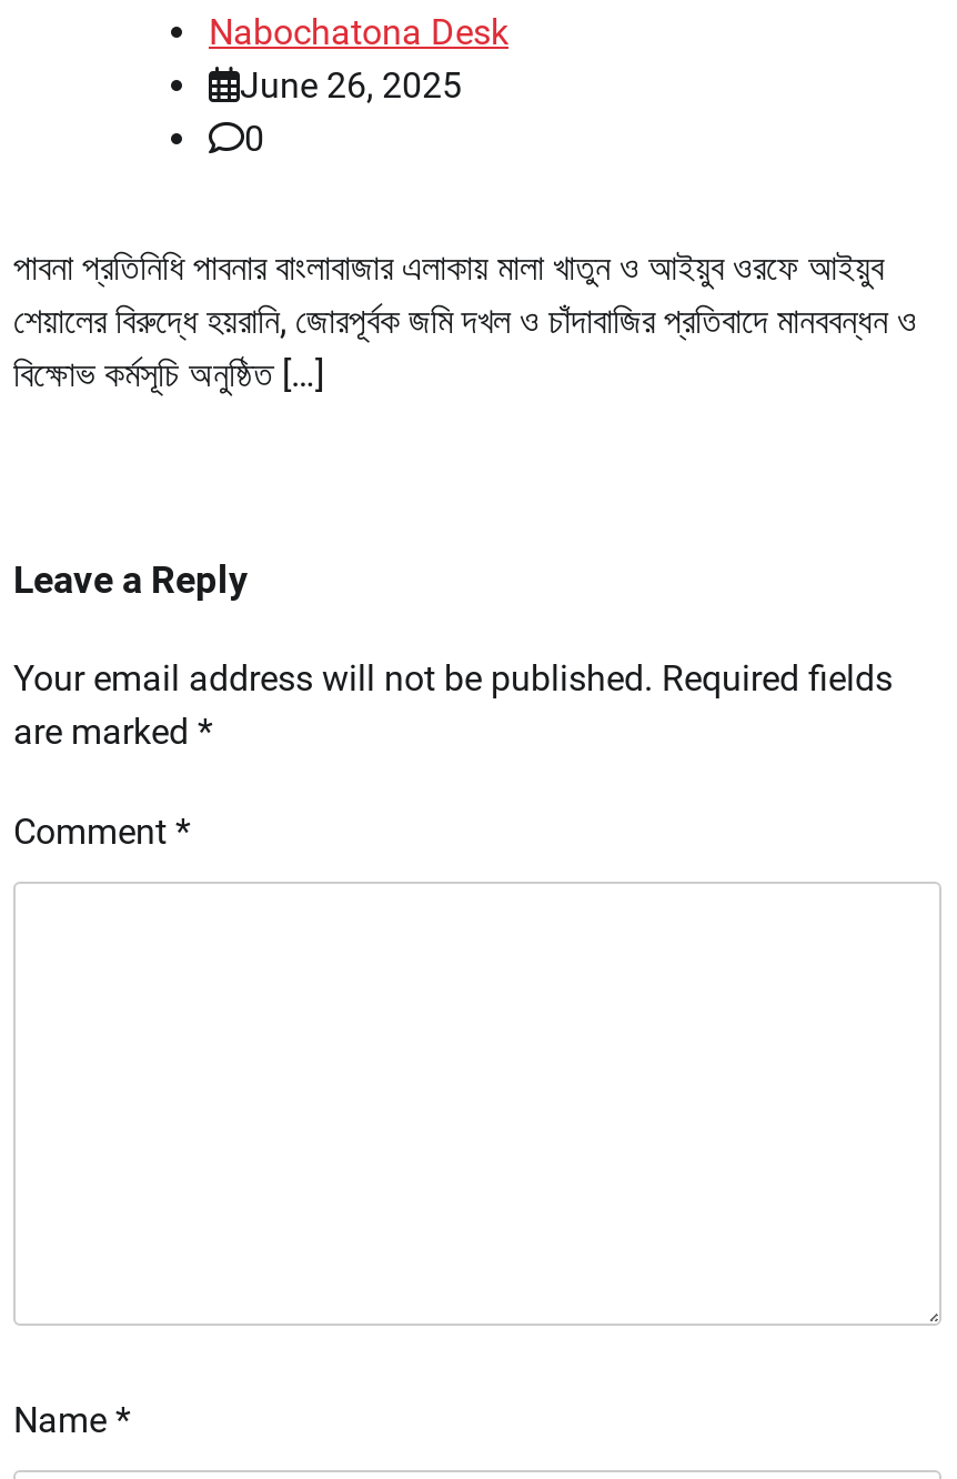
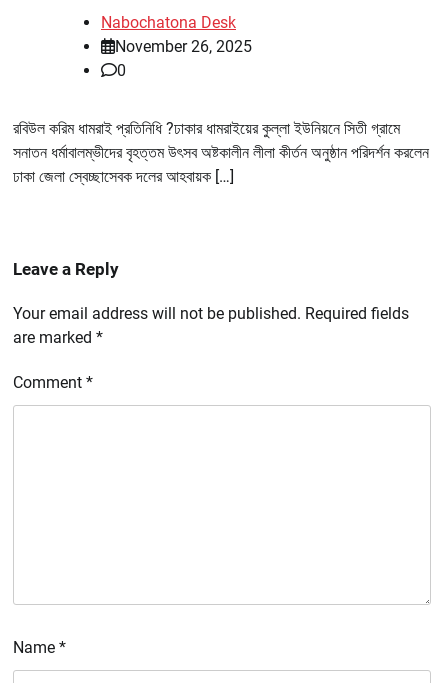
- June 26, 2025
+ November 26, 2025

- পাবনা প্রতিনিধি পাবনার বাংলাবাজার এলাকায় মালা খাতুন ও আইয়ুব ওরফে আইয়ুব
- শেয়ালের বিরুদ্ধে হয়রানি, জোরপূর্বক জমি দখল ও চাঁদাবাজির প্রতিবাদে মানববন্ধন ও
- বিক্ষোভ কর্মসূচি অনুষ্ঠিত […]
+ রবিউল করিম ধামরাই প্রতিনিধি ?ঢাকার ধামরাইয়ের কুল্লা ইউনিয়নে সিতী গ্রামে
+ সনাতন ধর্মাবালম্ভীদের বৃহত্তম উৎসব অষ্টকালীন লীলা কীর্তন অনুষ্ঠান পরিদর্শন করলেন
+ ঢাকা জেলা স্বেচ্ছাসেবক দলের আহবায়ক […]
